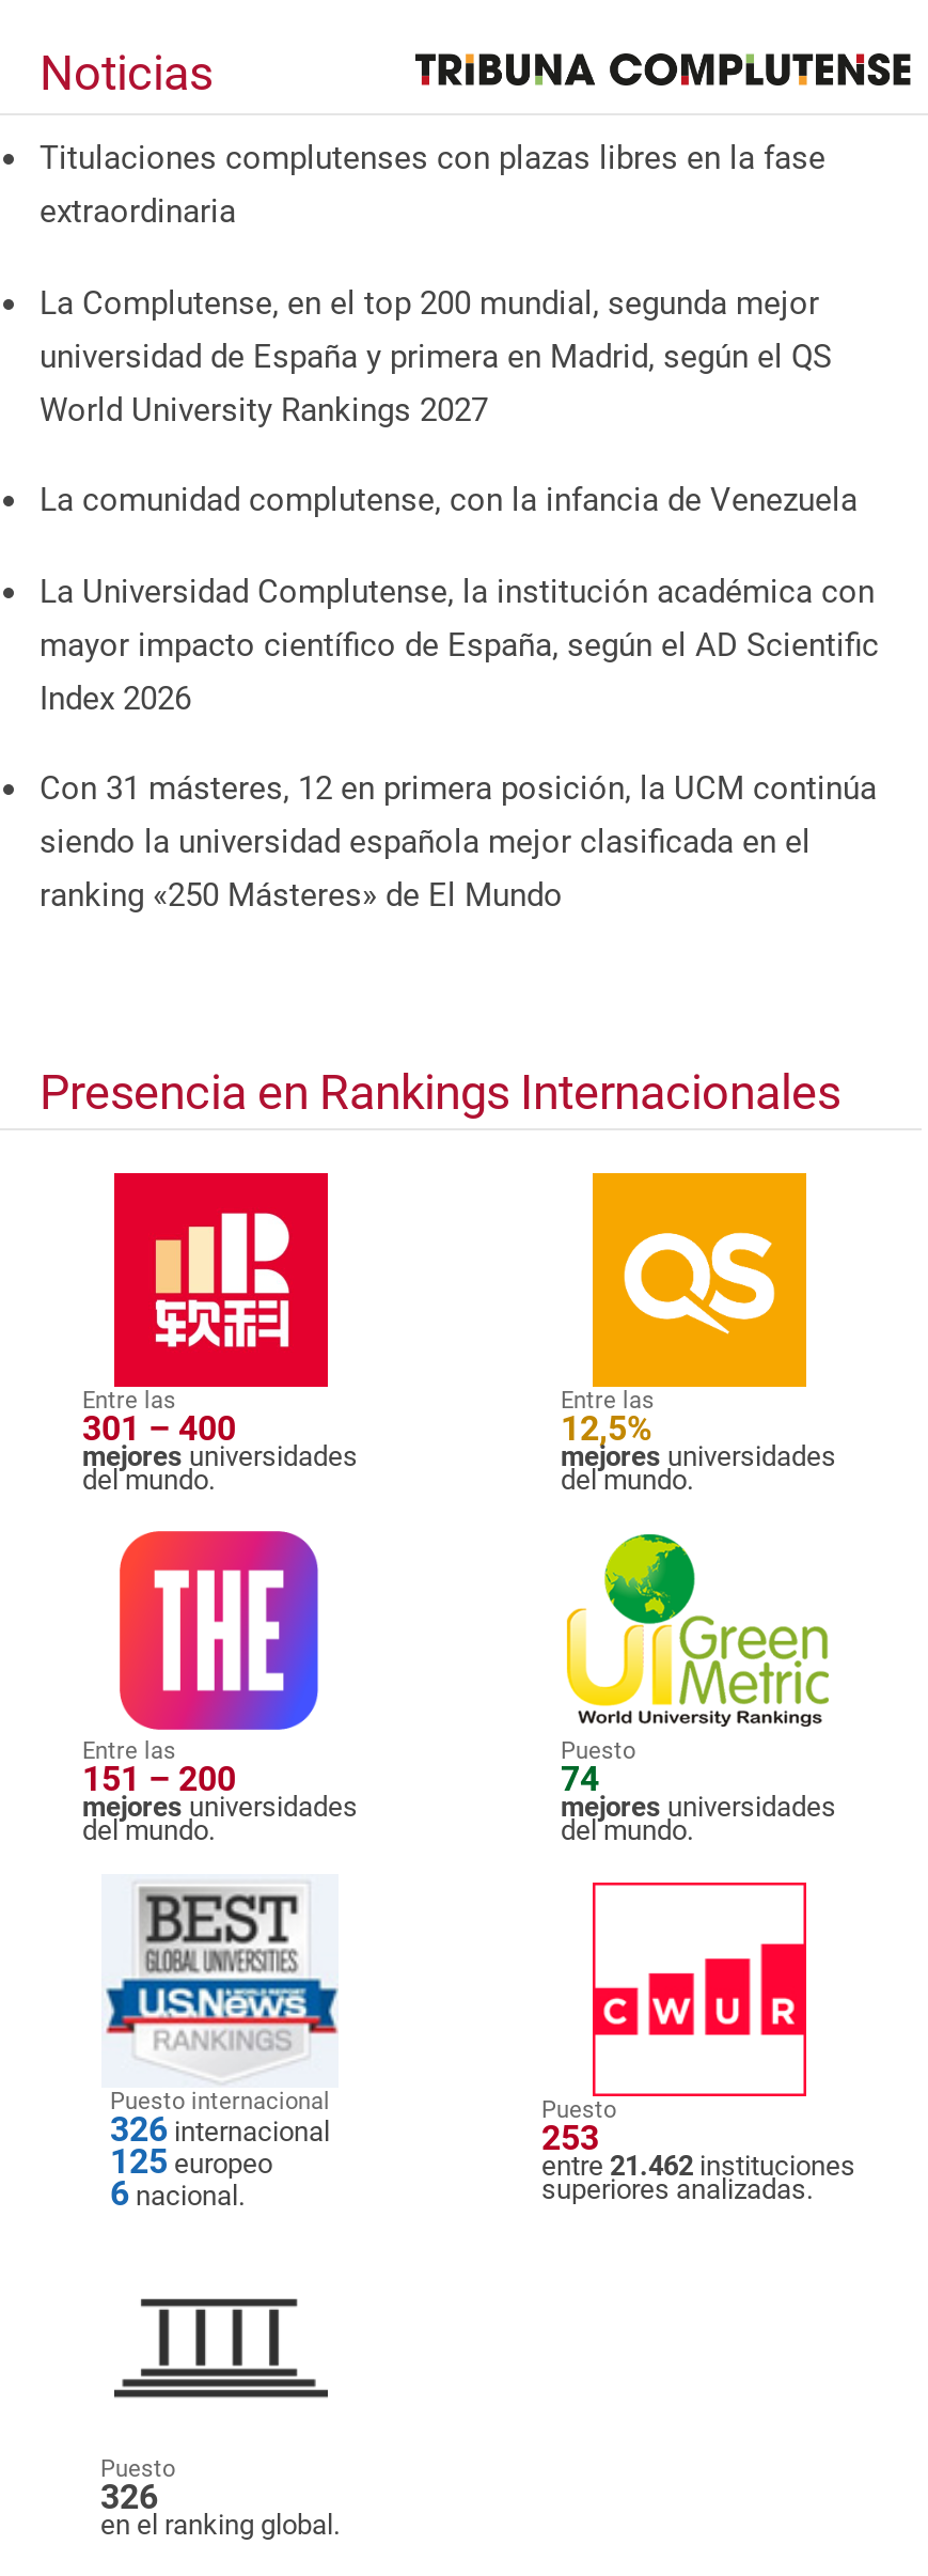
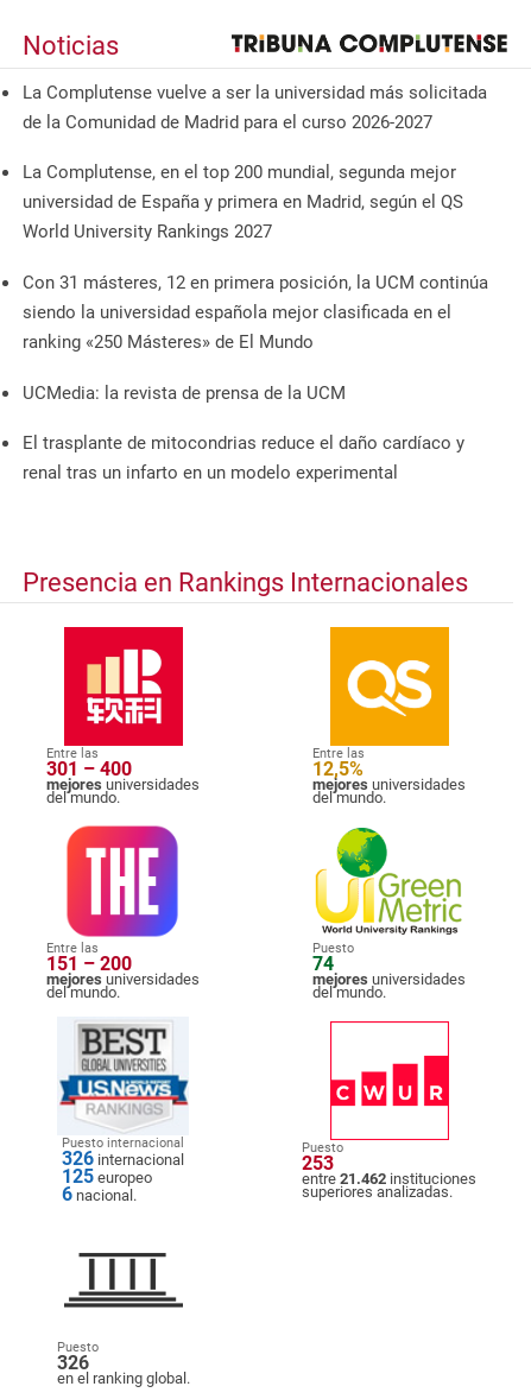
- Titulaciones complutenses con plazas libres en la fase
- extraordinaria
+ La Complutense vuelve a ser la universidad más solicitada
+ de la Comunidad de Madrid para el curso 2026-2027

- La comunidad complutense, con la infancia de Venezuela
- La Universidad Complutense, la institución académica con
- mayor impacto científico de España, según el AD Scientific
- Index 2026

moved up: Con 31 másteres, 12 en primera posición, la UCM continúa | siendo la universidad española mejor clasificada en el | ranking «250 Másteres» de El Mundo

+ UCMedia: la revista de prensa de la UCM
+ El trasplante de mitocondrias reduce el daño cardíaco y
+ renal tras un infarto en un modelo experimental
